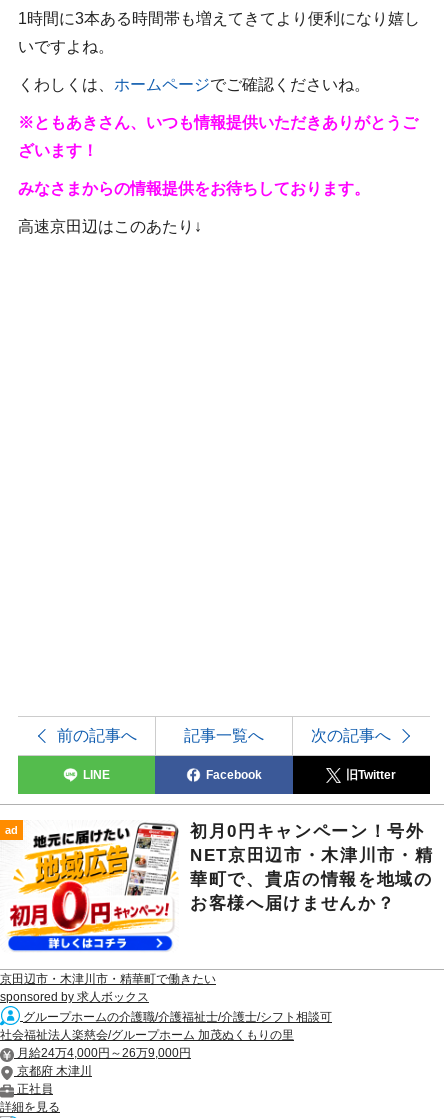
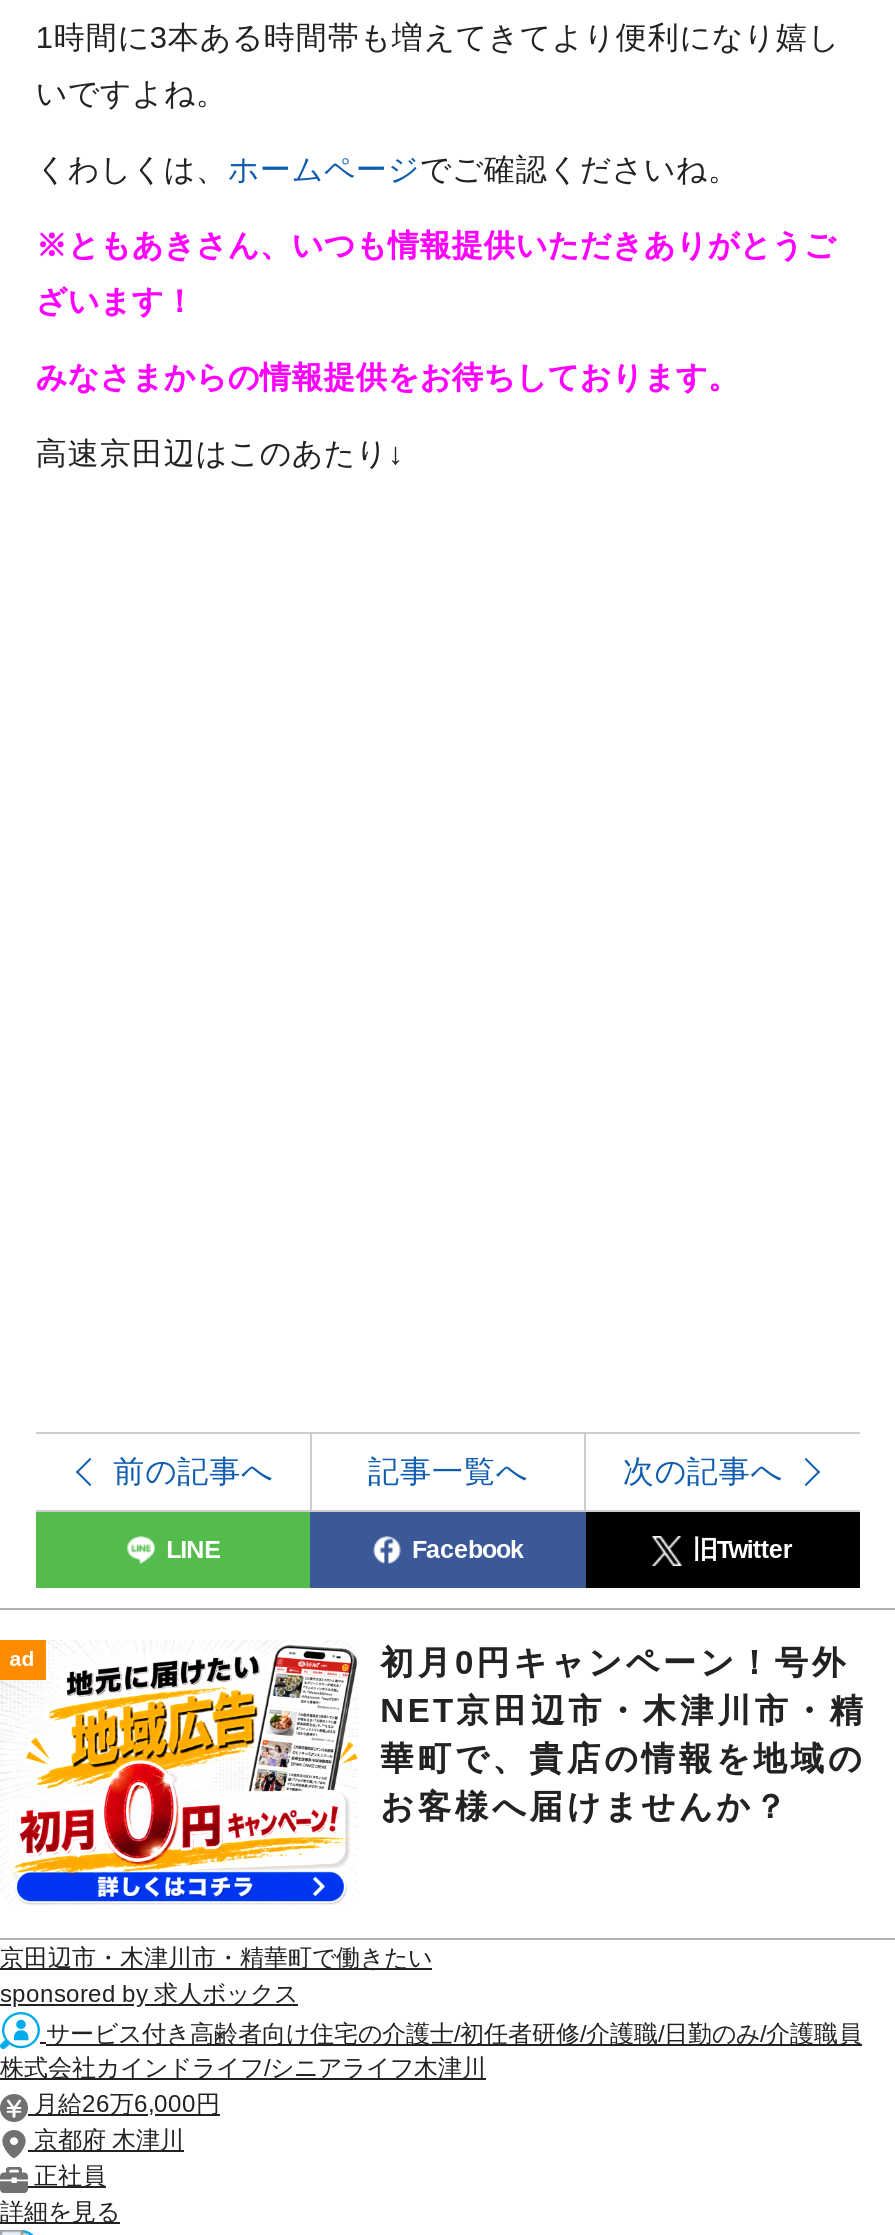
- グループホームの介護職/介護福祉士/介護士/シフト相談可
- 社会福祉法人楽慈会/グループホーム 加茂ぬくもりの里
- 月給24万4,000円～26万9,000円
+ サービス付き高齢者向け住宅の介護士/初任者研修/介護職/日勤のみ/介護職員
+ 株式会社カインドライフ/シニアライフ木津川
+ 月給26万6,000円
